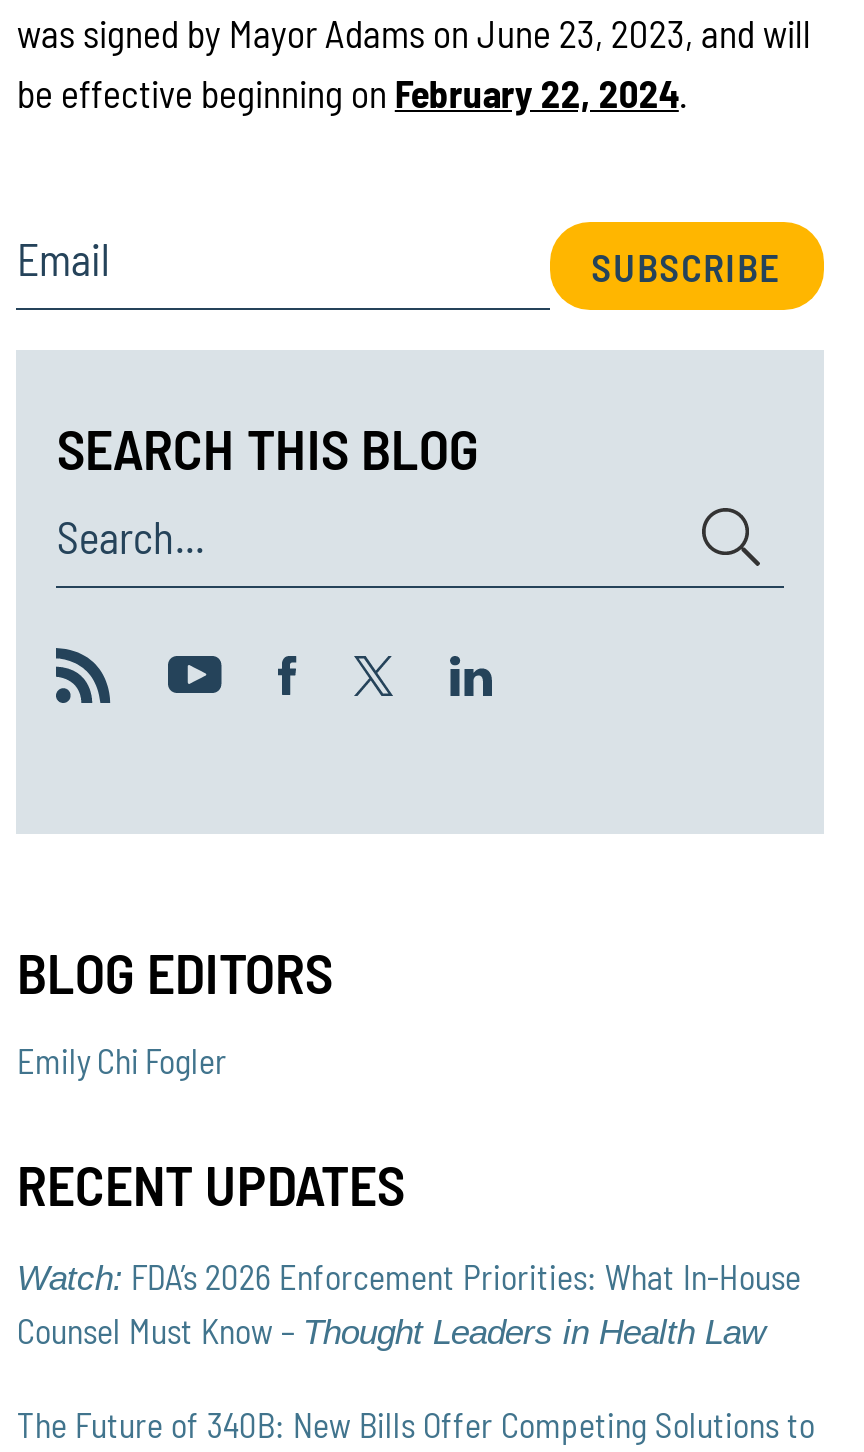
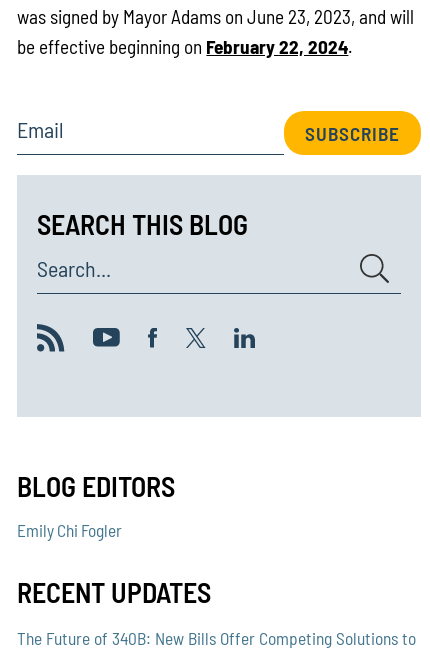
- Watch: FDA’s 2026 Enforcement Priorities: What In-House
- Counsel Must Know – Thought Leaders in Health Law
